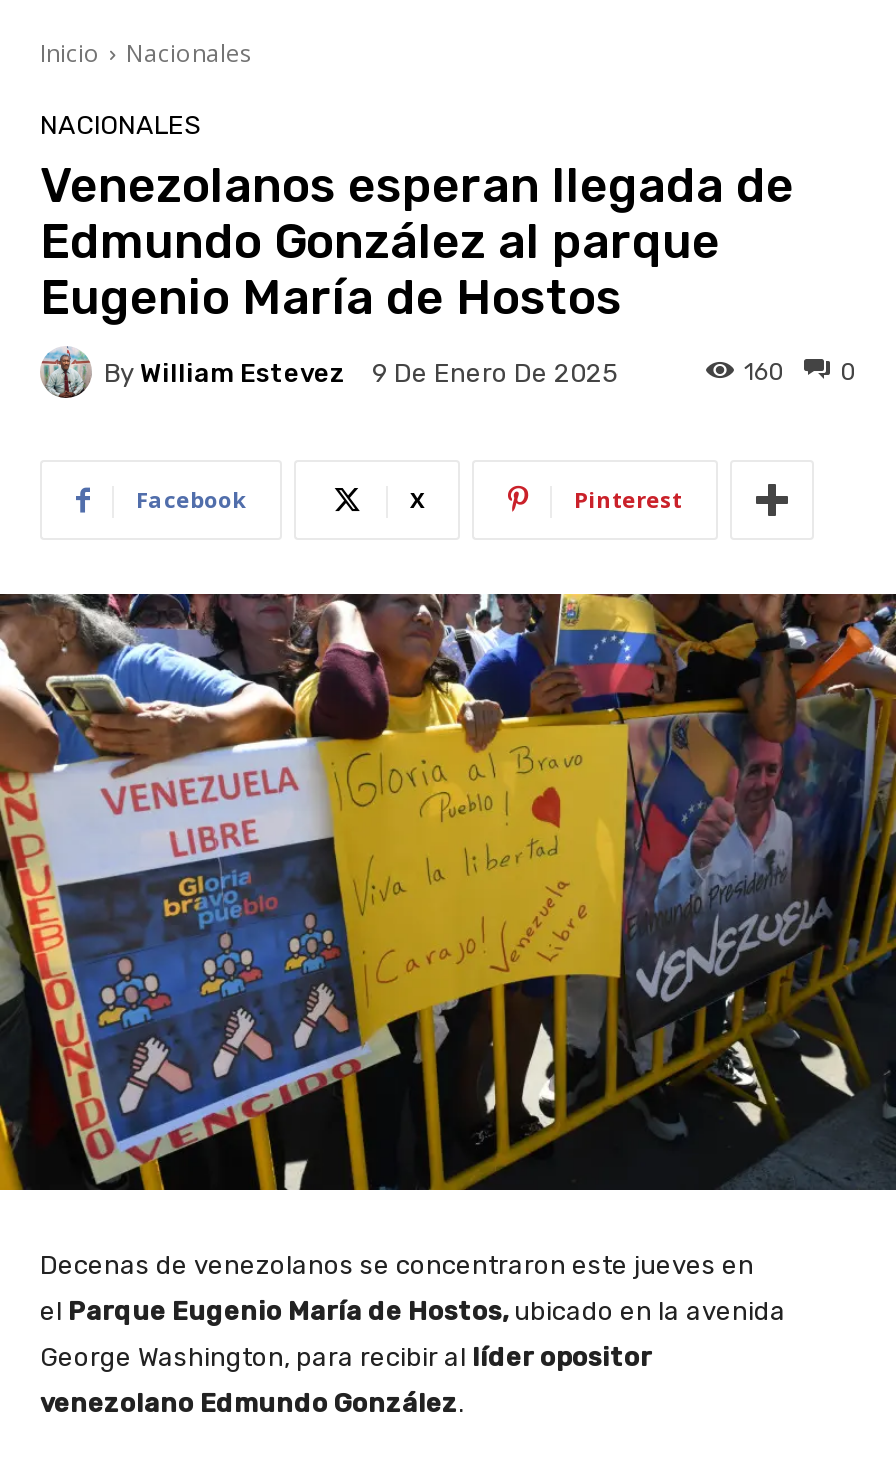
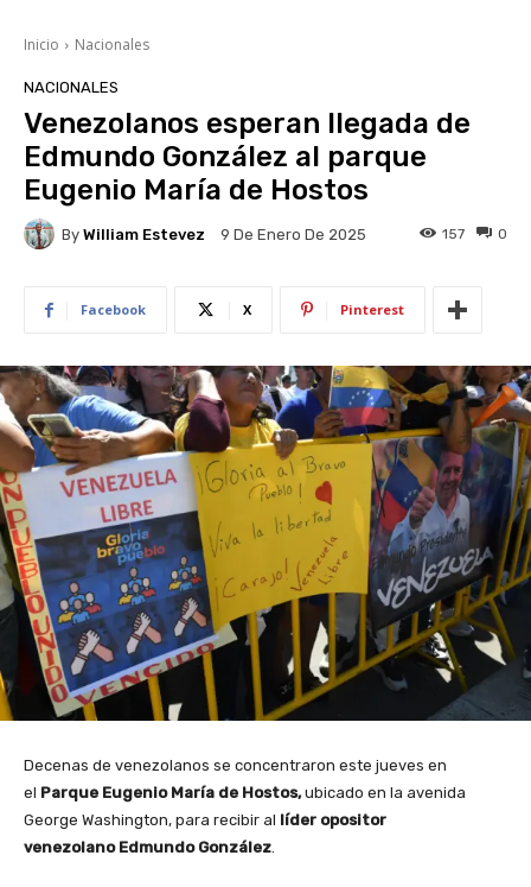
- 160 0
+ 157 0
